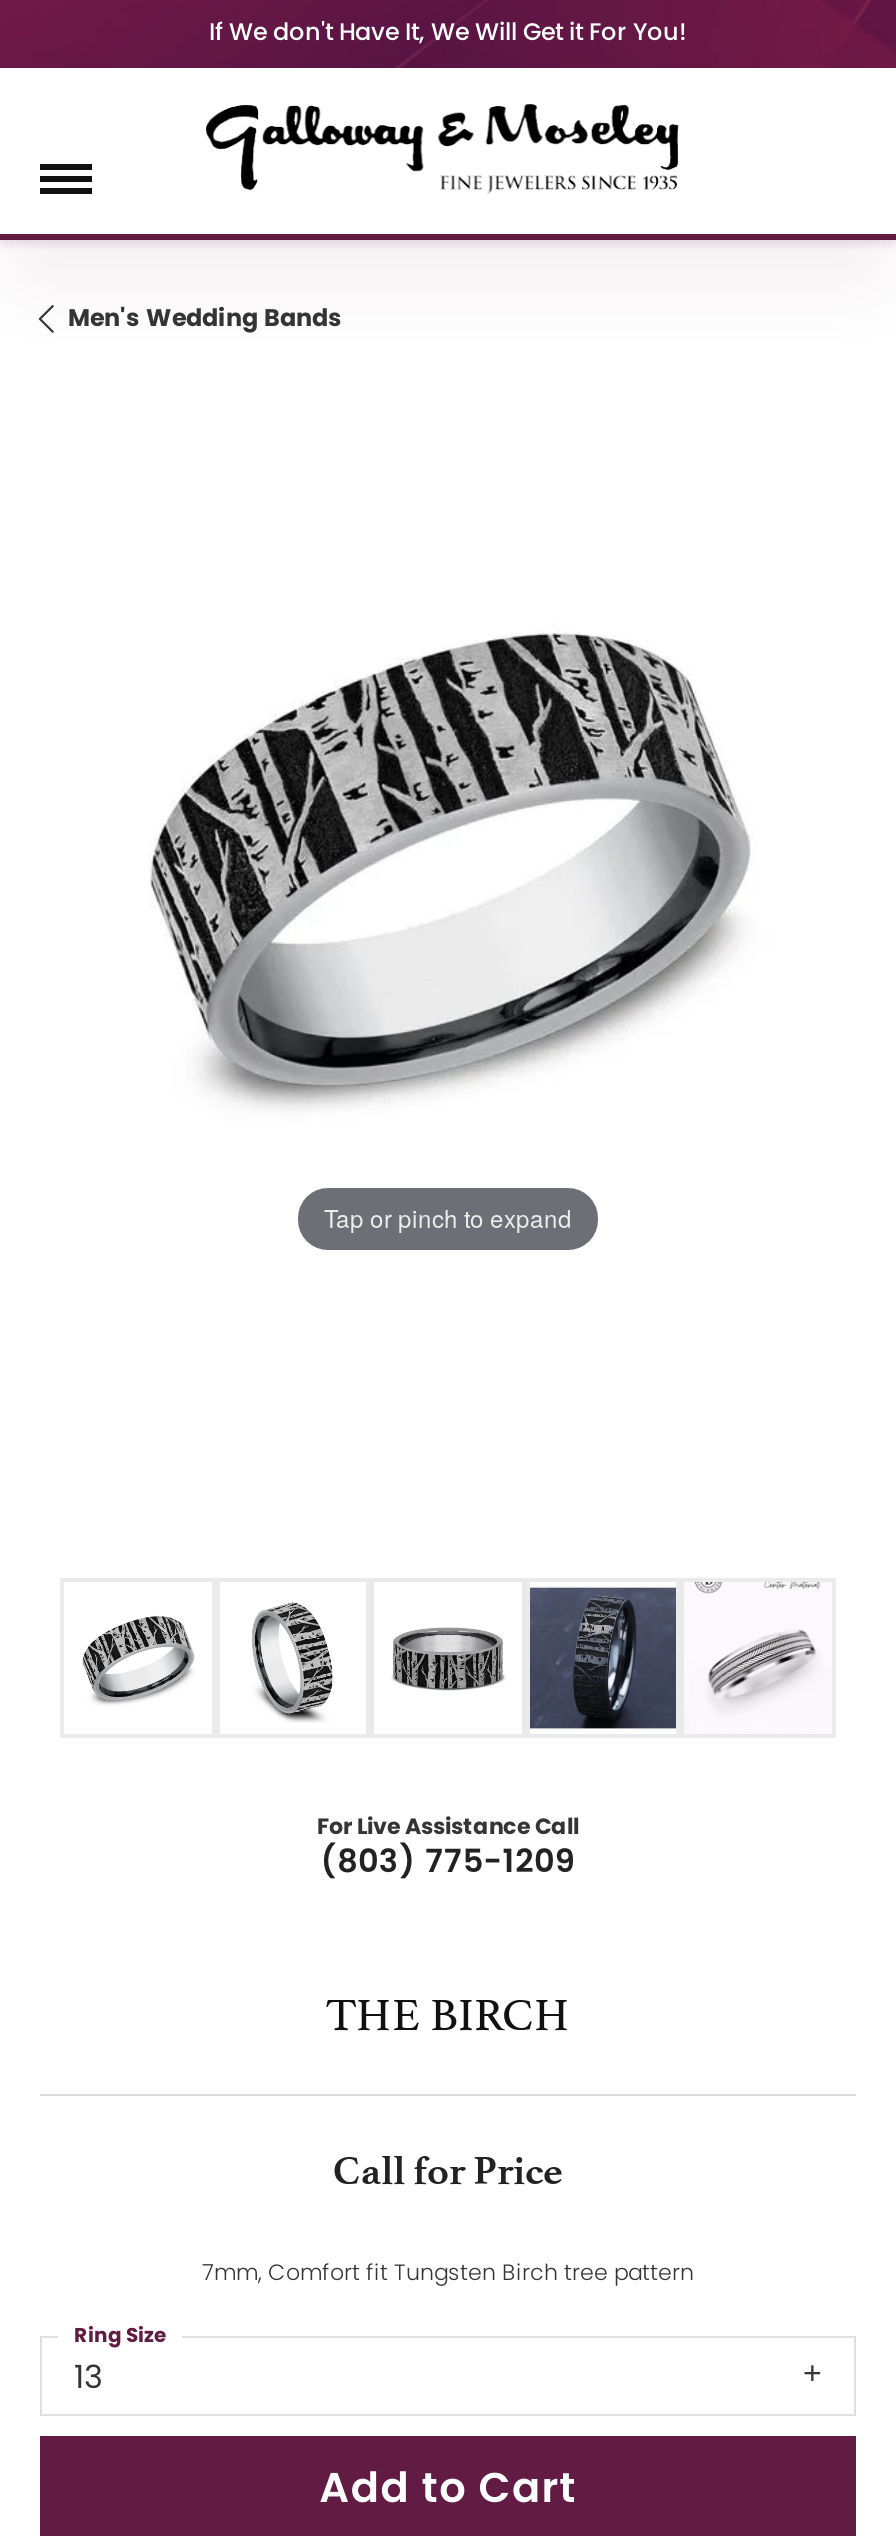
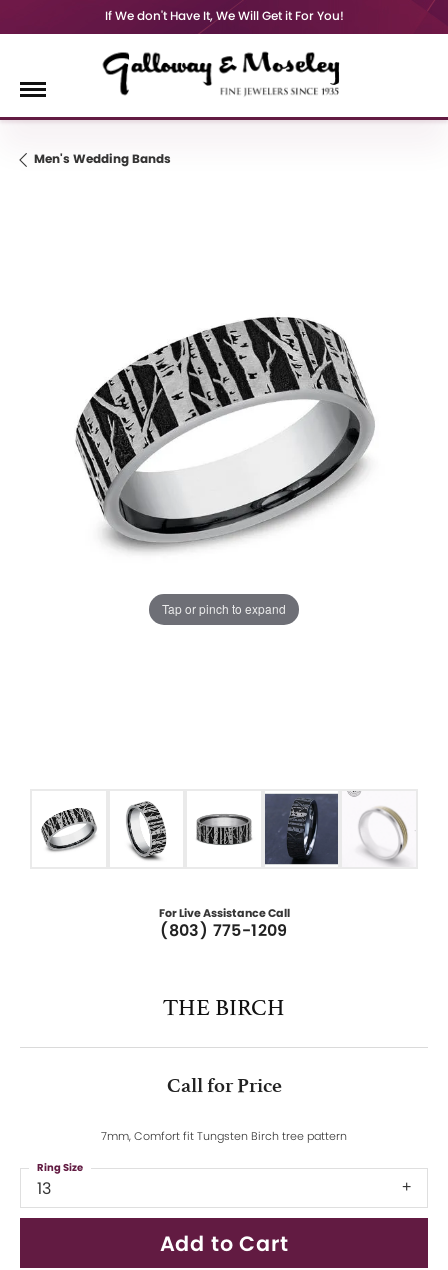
- [image]
+ [image]
